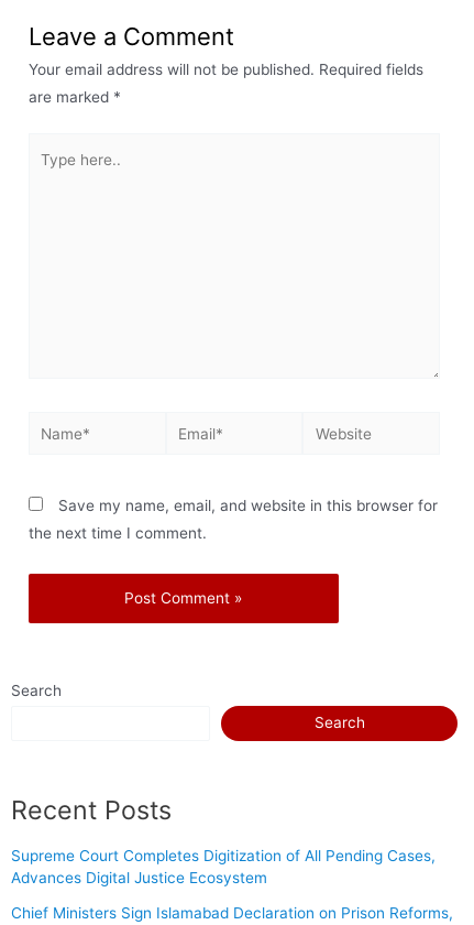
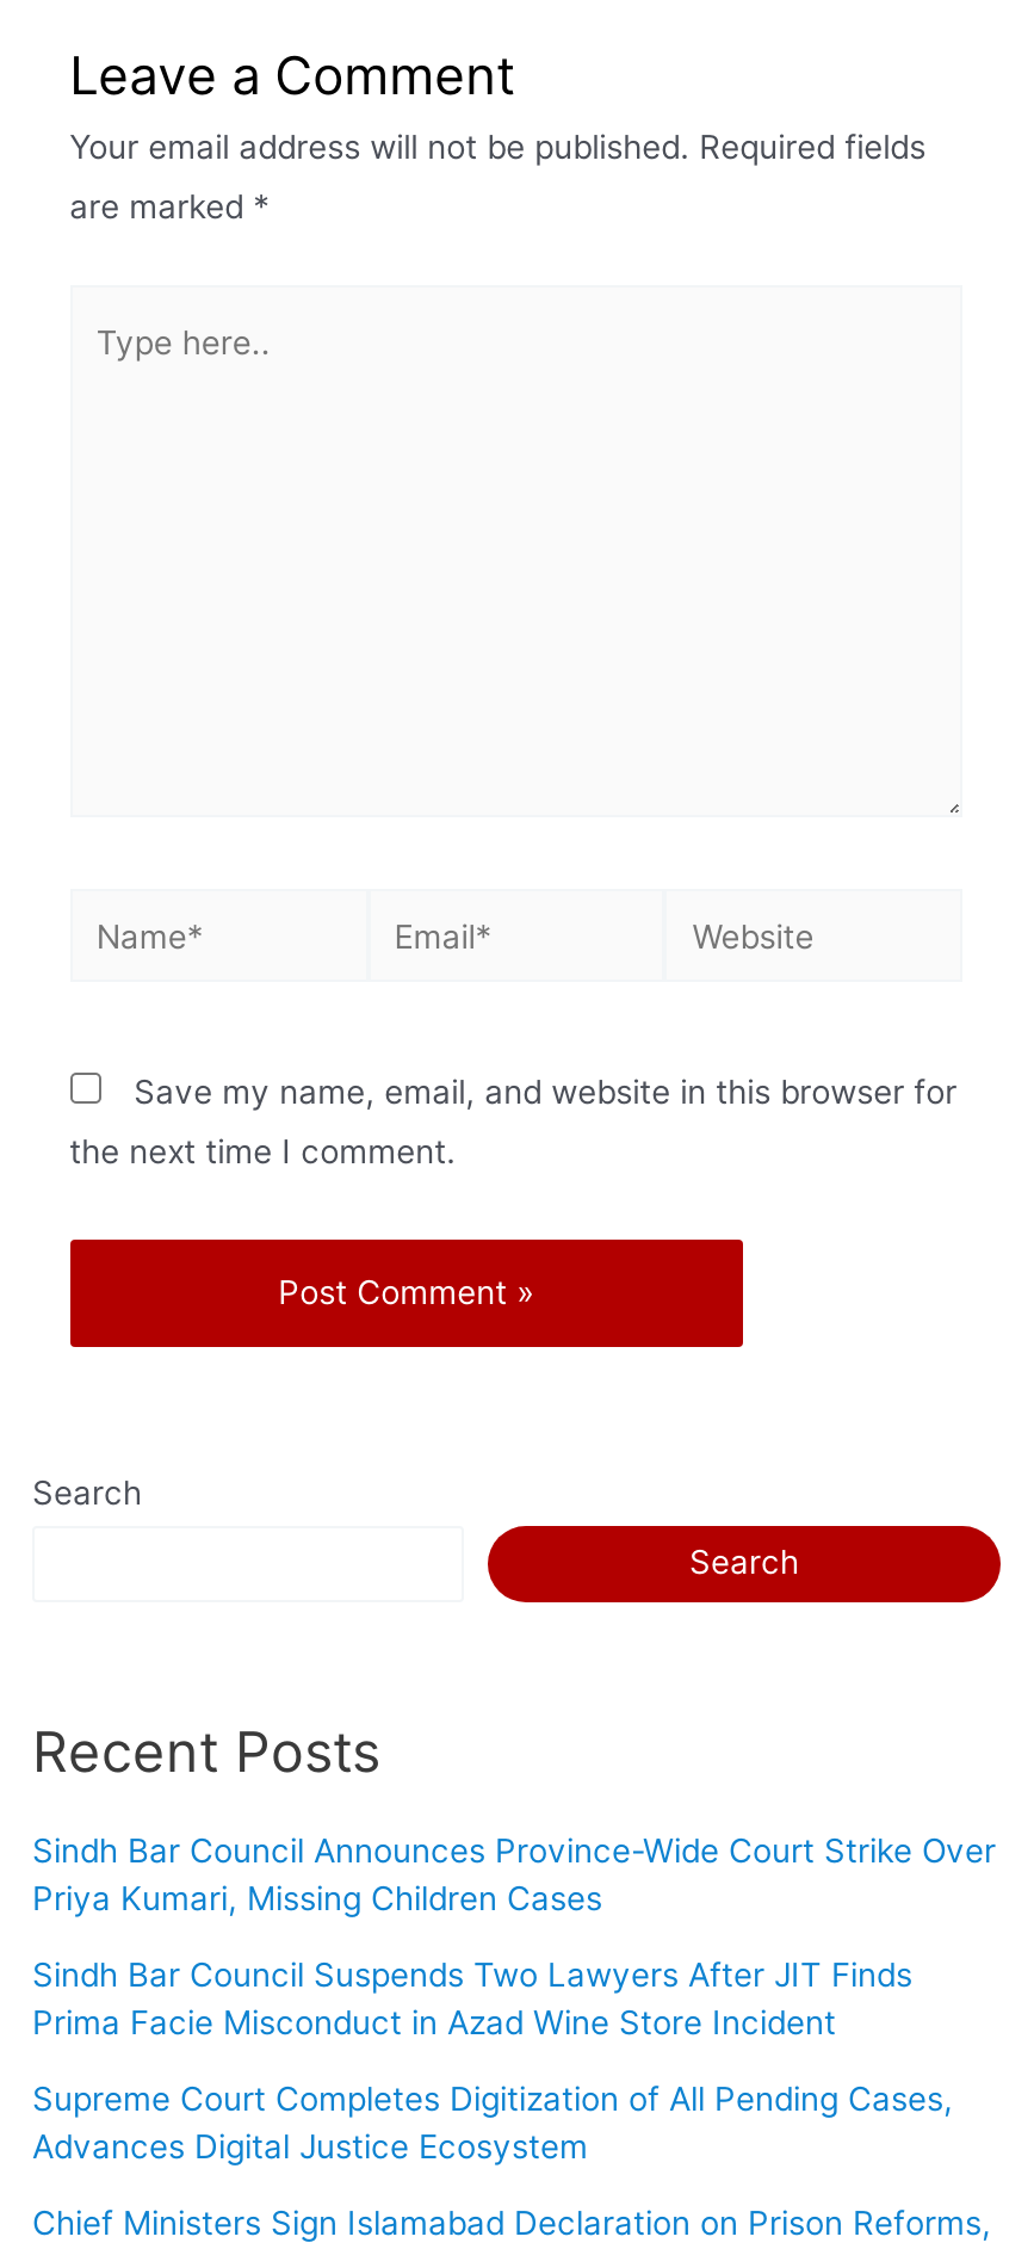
+ Sindh Bar Council Announces Province-Wide Court Strike Over
+ Priya Kumari, Missing Children Cases
+ Sindh Bar Council Suspends Two Lawyers After JIT Finds
+ Prima Facie Misconduct in Azad Wine Store Incident
